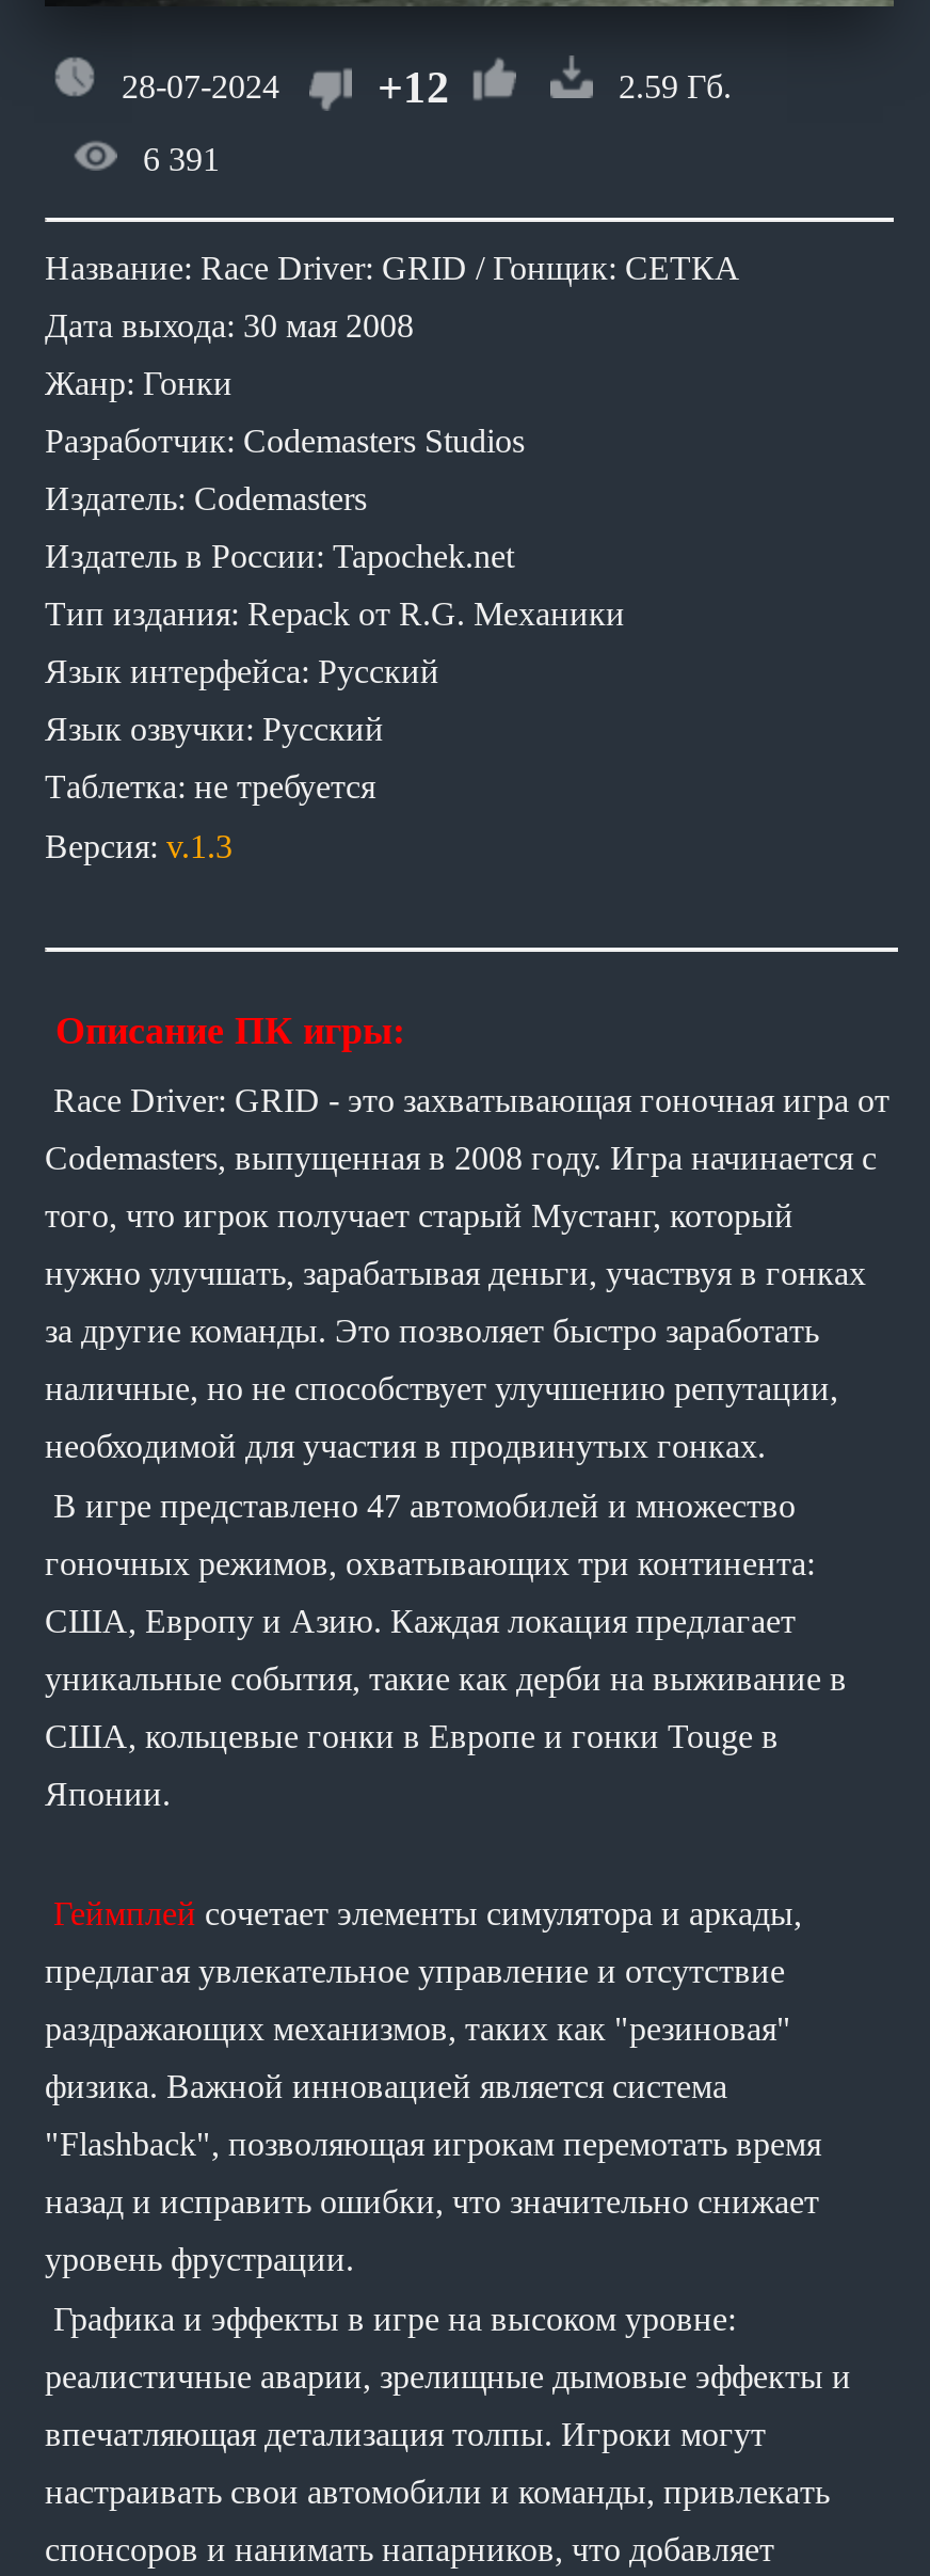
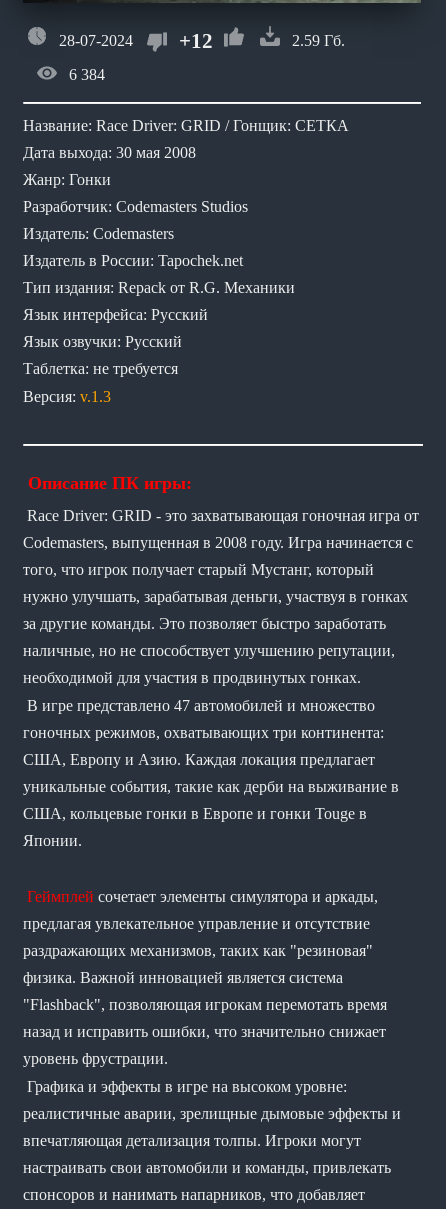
- 6 391
+ 6 384
